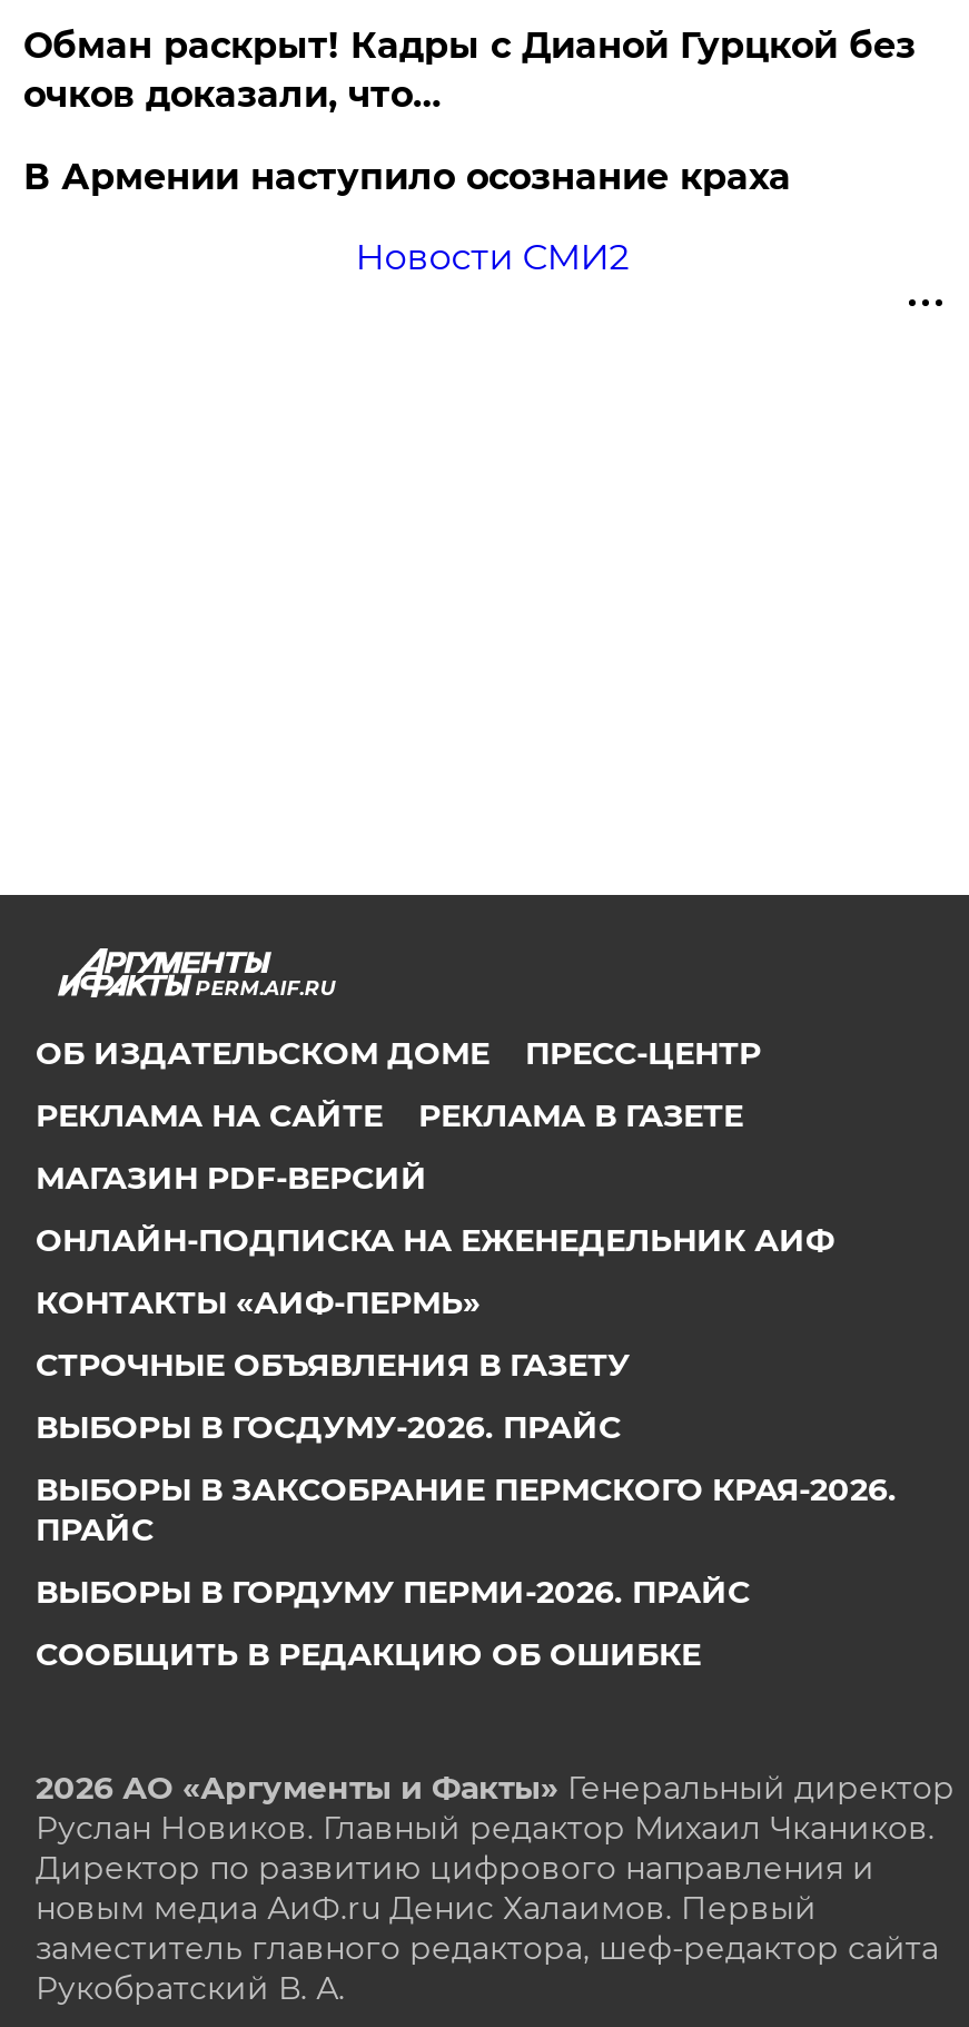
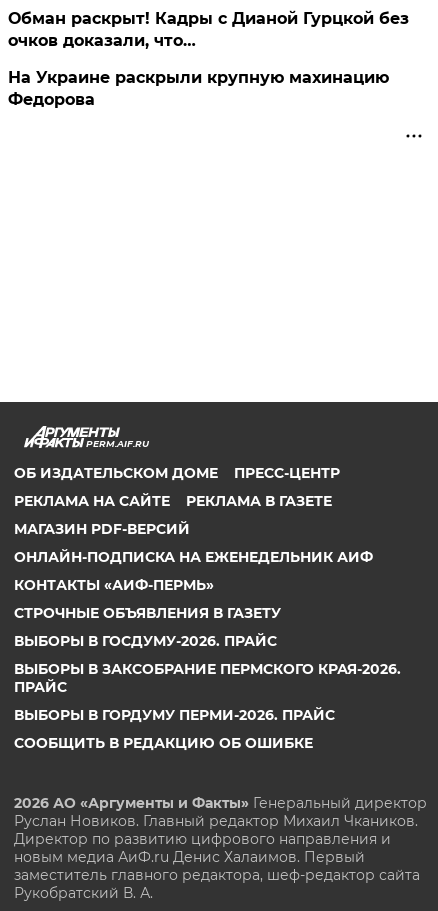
- В Армении наступило осознание краха
- Новости СМИ2
+ На Украине раскрыли крупную махинацию
+ Федорова
